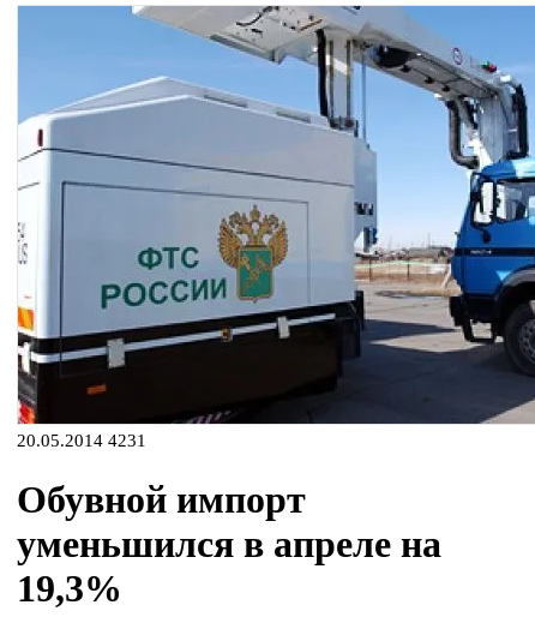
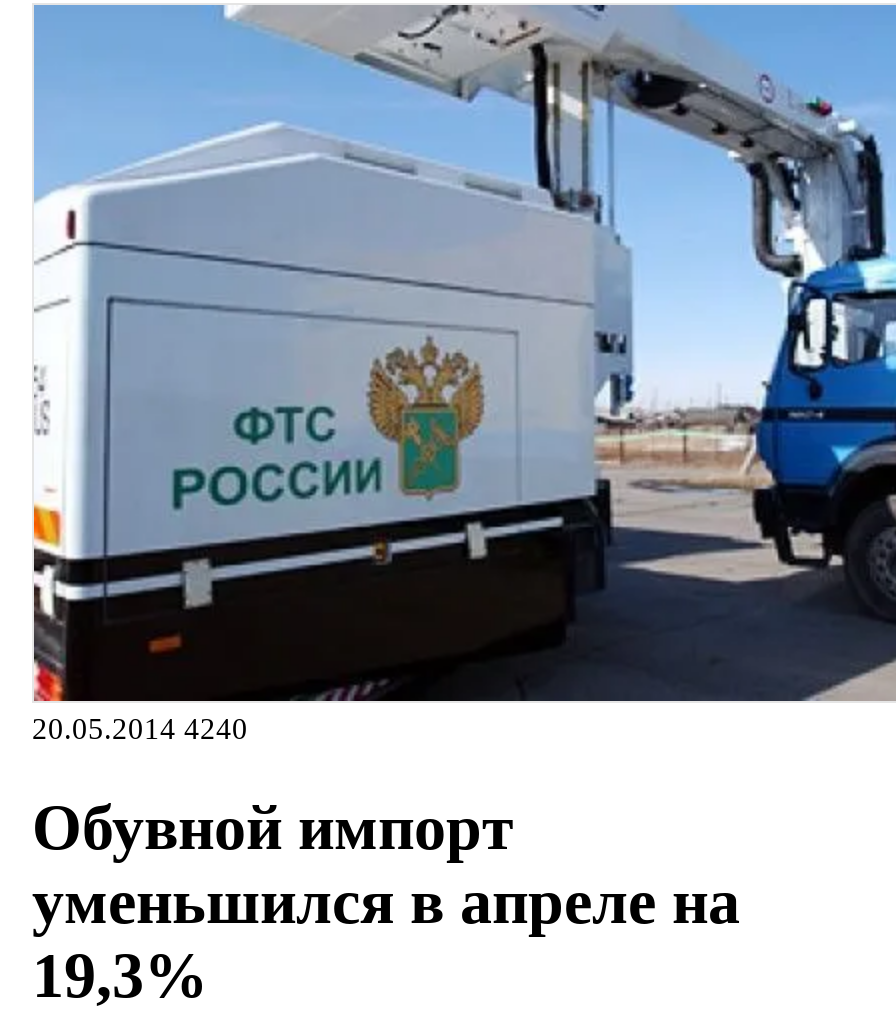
- 20.05.2014 4231
+ 20.05.2014 4240
